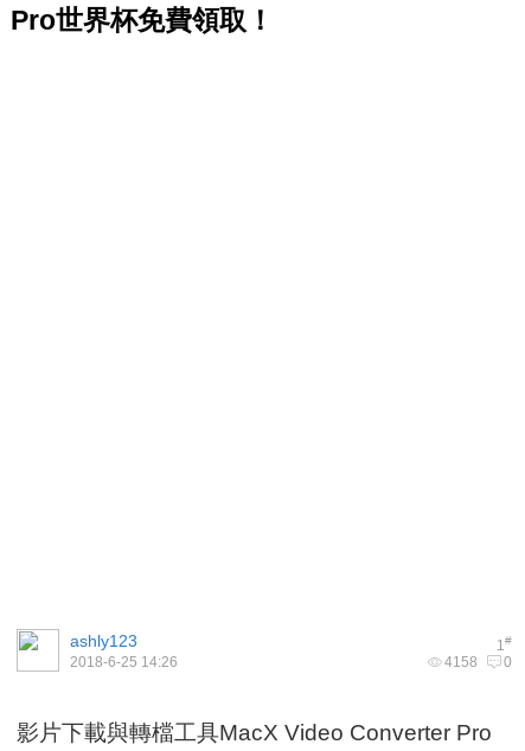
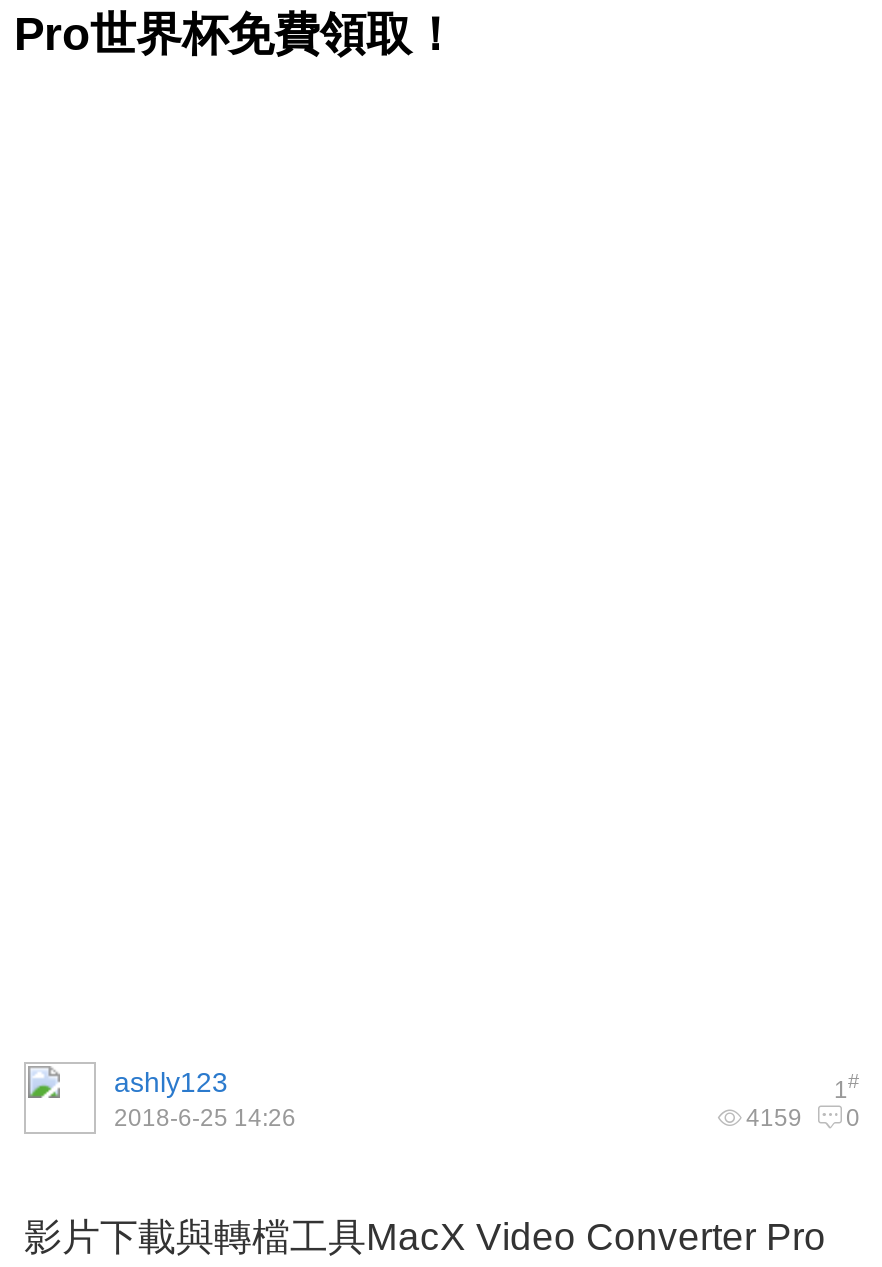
- 4158 0
+ 4159 0
